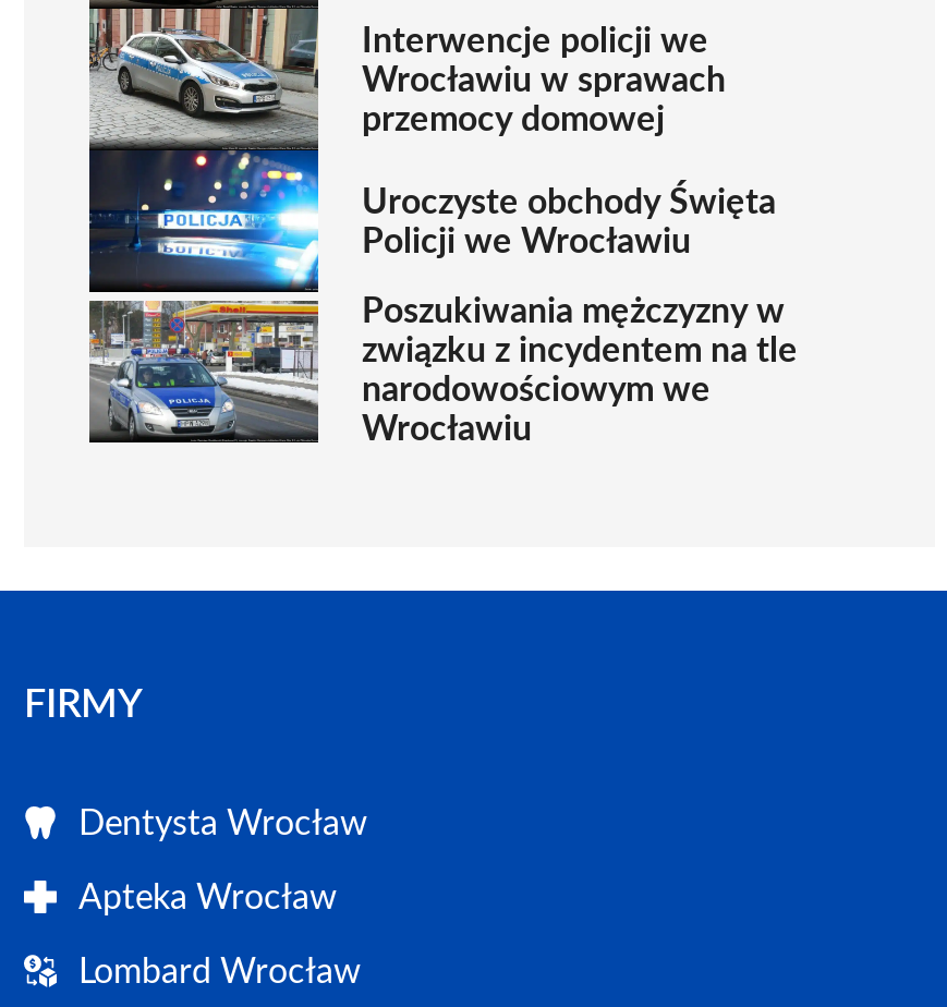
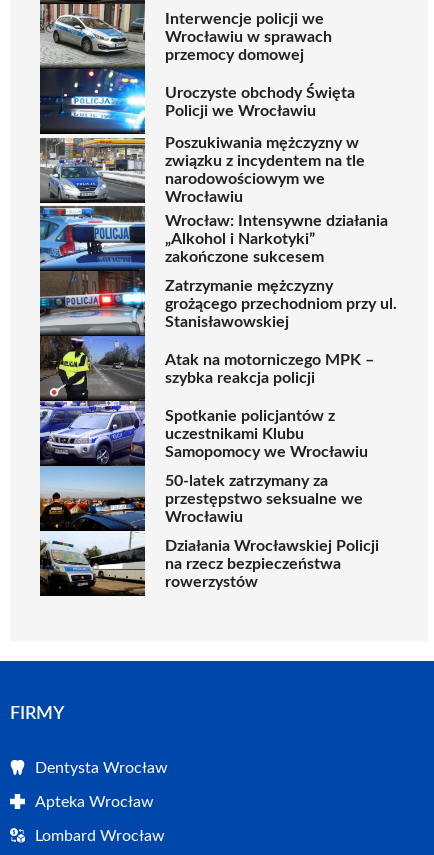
+ [image]
+ Wrocław: Intensywne działania
+ „Alkohol i Narkotyki”
+ zakończone sukcesem
+ Zatrzymanie mężczyzny
+ grożącego przechodniom przy ul.
+ Stanisławowskiej
+ Atak na motorniczego MPK –
+ szybka reakcja policji
+ Spotkanie policjantów z
+ uczestnikami Klubu
+ Samopomocy we Wrocławiu
+ 50-latek zatrzymany za
+ przestępstwo seksualne we
+ Wrocławiu
+ Działania Wrocławskiej Policji
+ na rzecz bezpieczeństwa
+ rowerzystów
